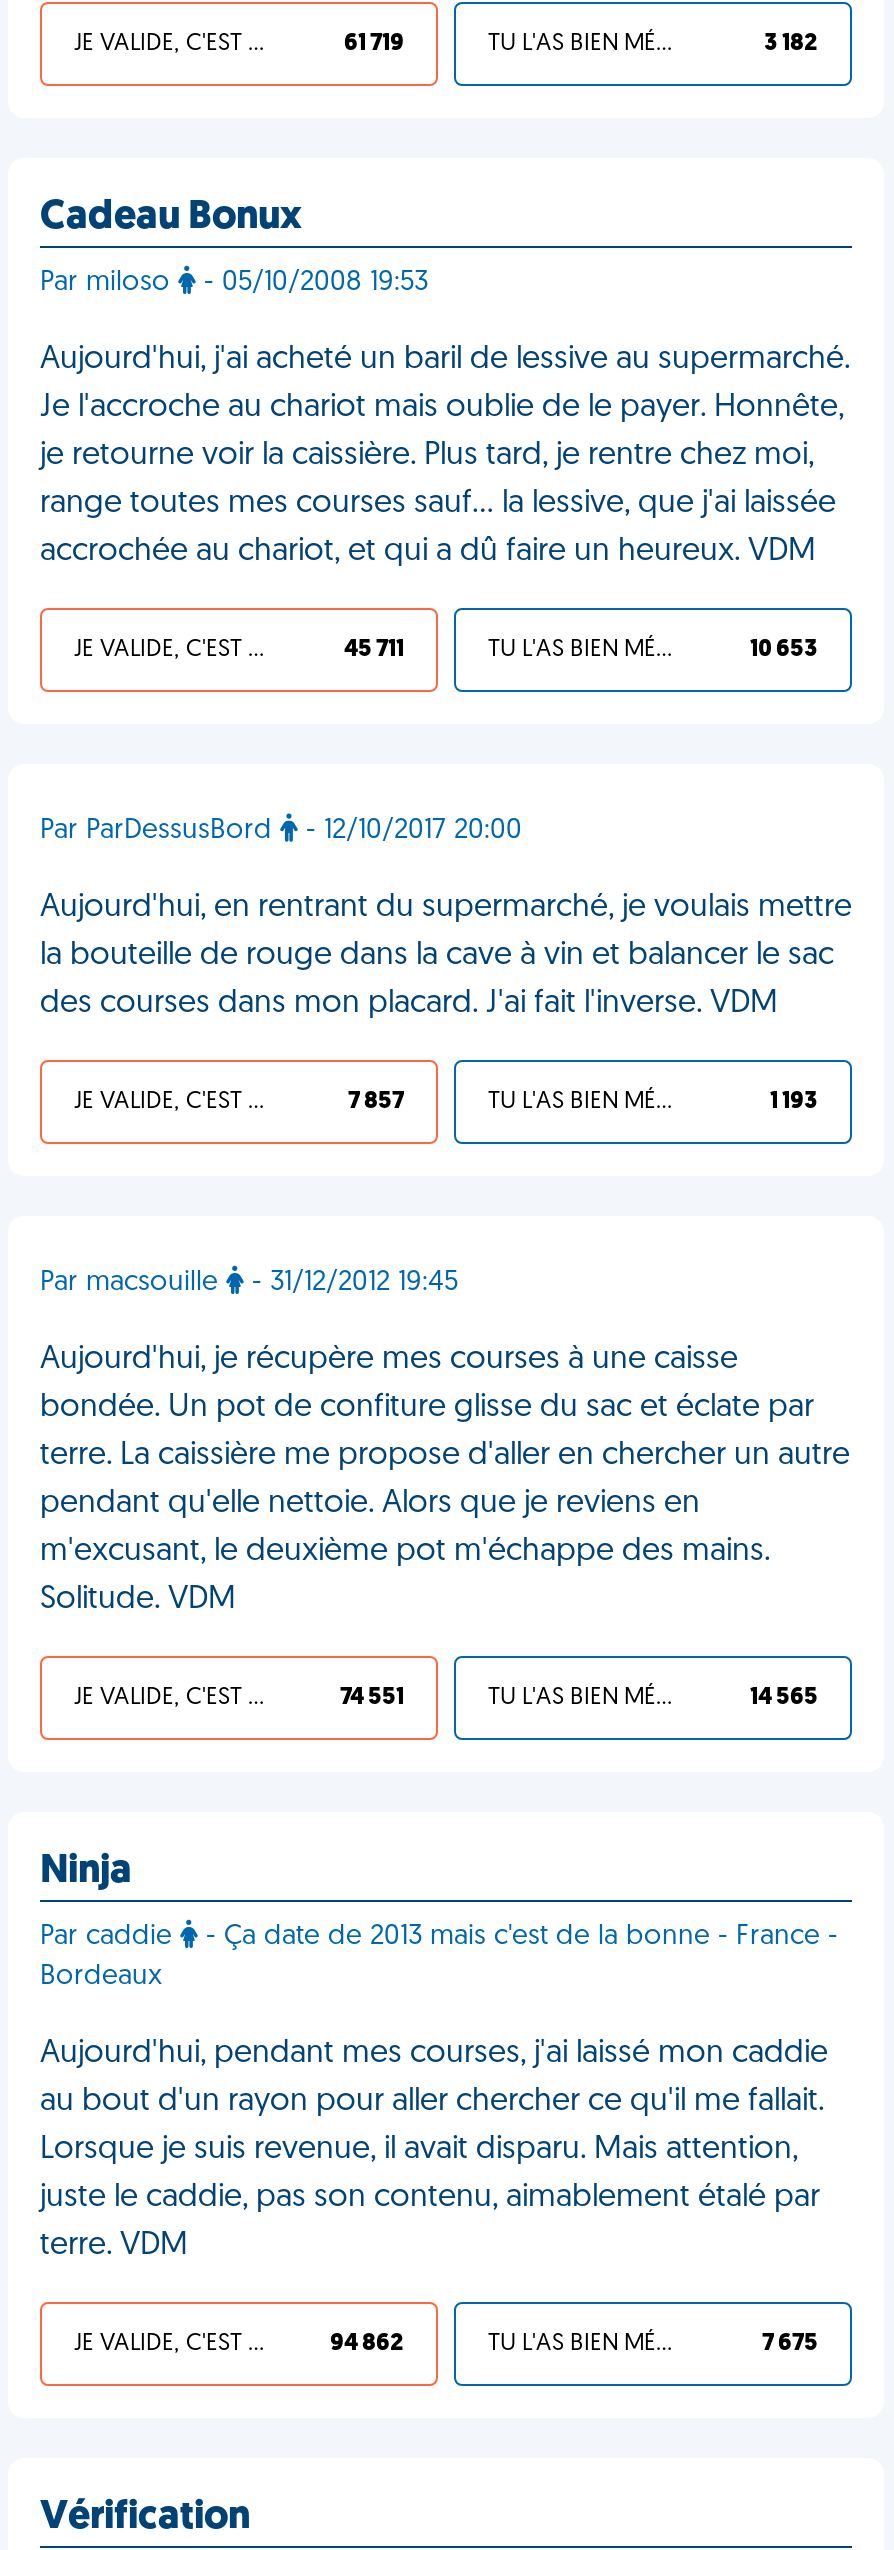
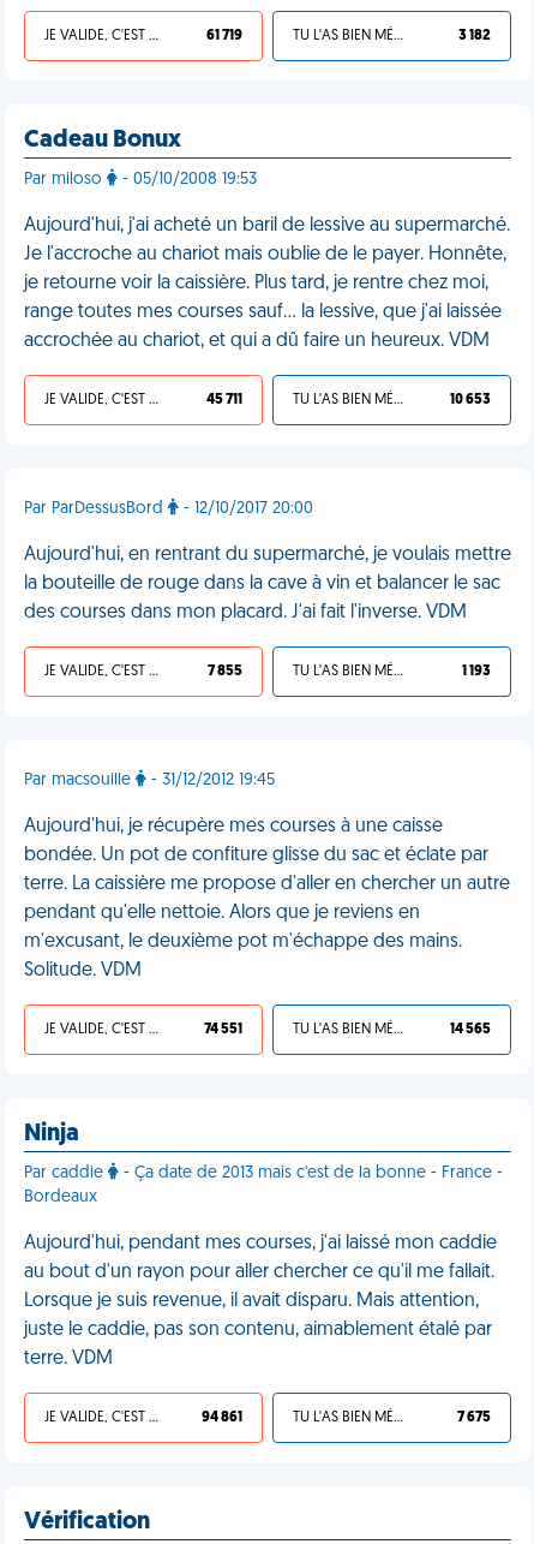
- 7 857
+ 7 855

- 94 862
+ 94 861
